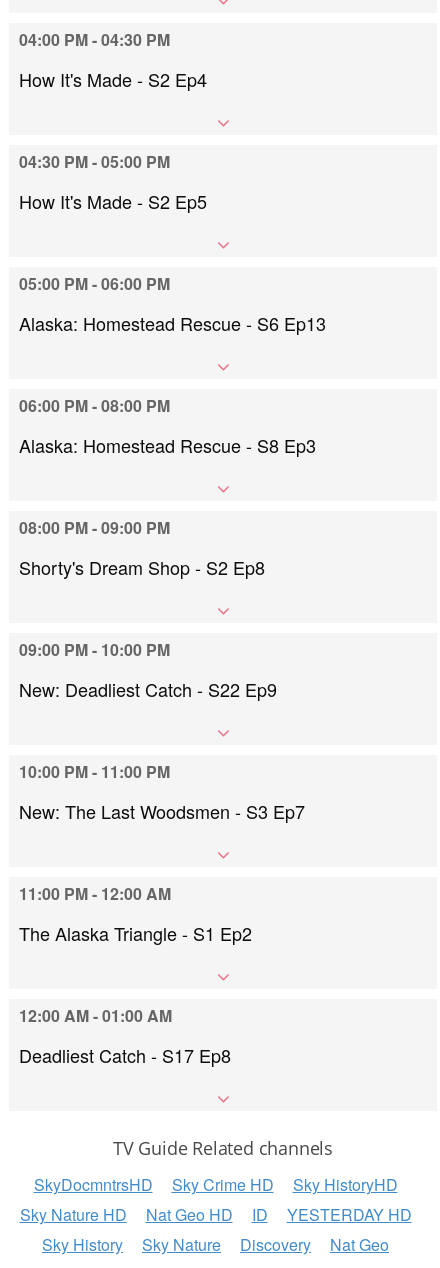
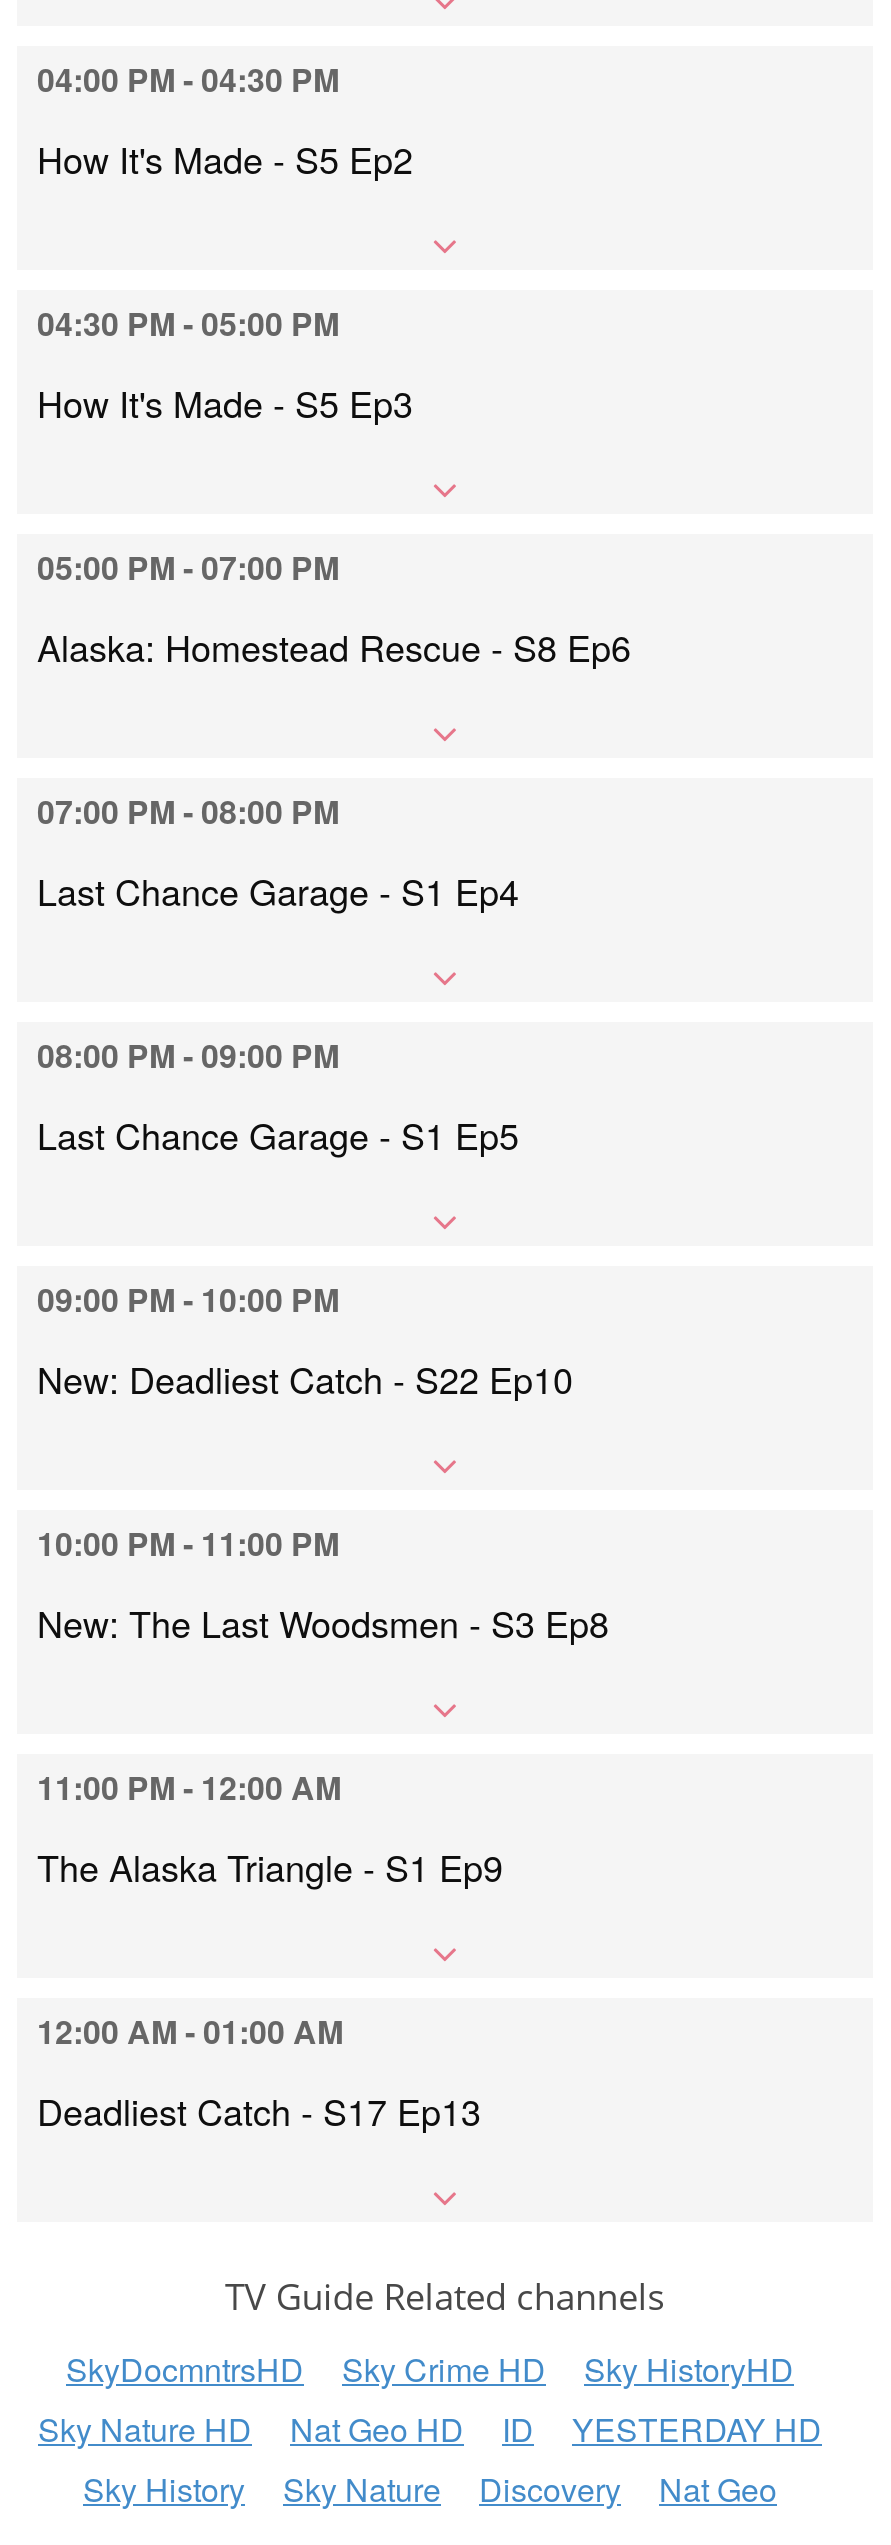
- How It's Made - S2 Ep4
+ How It's Made - S5 Ep2

- How It's Made - S2 Ep5
+ How It's Made - S5 Ep3

- 05:00 PM - 06:00 PM
+ 05:00 PM - 07:00 PM

- Alaska: Homestead Rescue - S6 Ep13
+ Alaska: Homestead Rescue - S8 Ep6

- 06:00 PM - 08:00 PM
+ 07:00 PM - 08:00 PM

- Alaska: Homestead Rescue - S8 Ep3
+ Last Chance Garage - S1 Ep4

- Shorty's Dream Shop - S2 Ep8
+ Last Chance Garage - S1 Ep5

- New: Deadliest Catch - S22 Ep9
+ New: Deadliest Catch - S22 Ep10

- New: The Last Woodsmen - S3 Ep7
+ New: The Last Woodsmen - S3 Ep8

- The Alaska Triangle - S1 Ep2
+ The Alaska Triangle - S1 Ep9

- Deadliest Catch - S17 Ep8
+ Deadliest Catch - S17 Ep13
